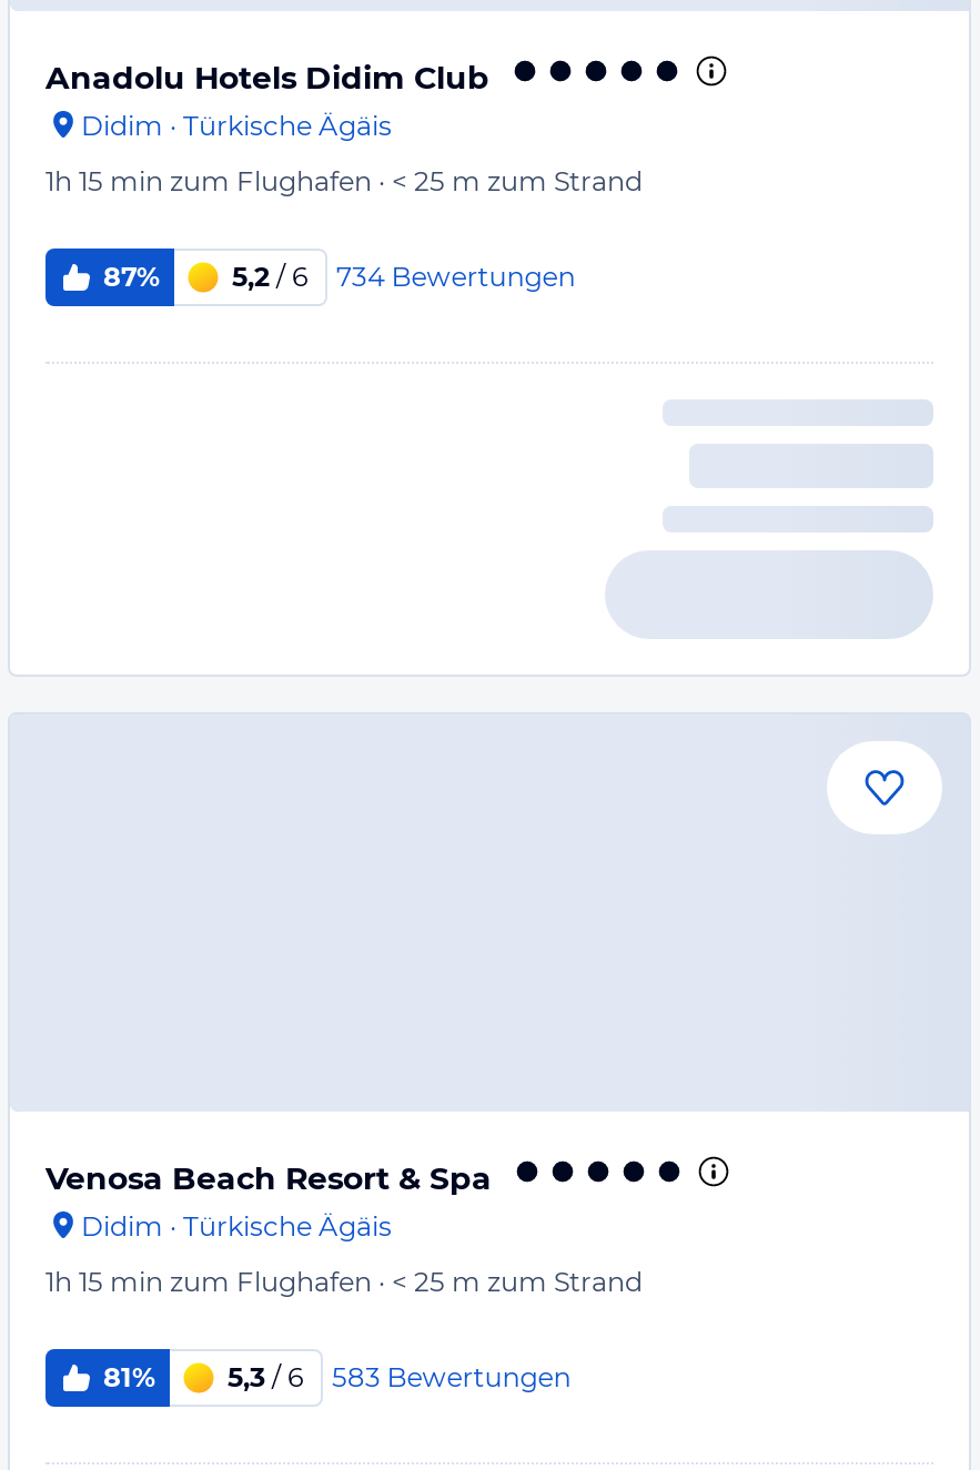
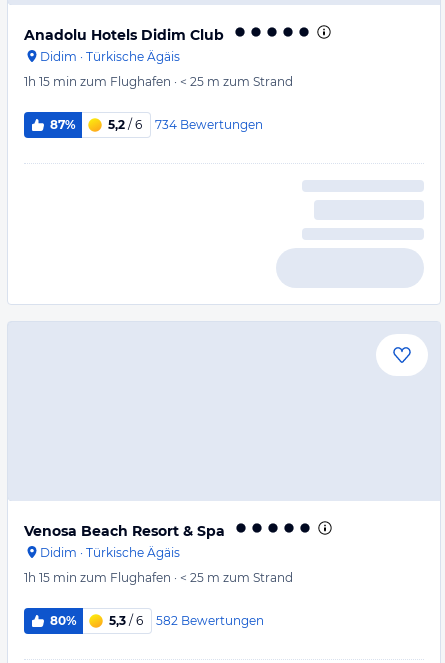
- 81%
+ 80%

- 5,3 / 6 583 Bewertungen
+ 5,3 / 6 582 Bewertungen
